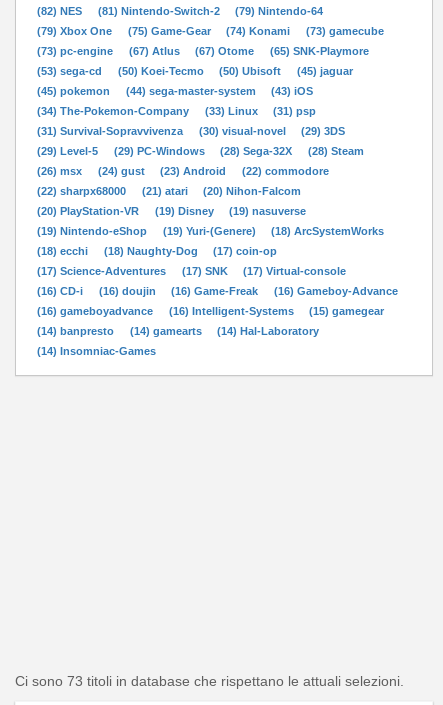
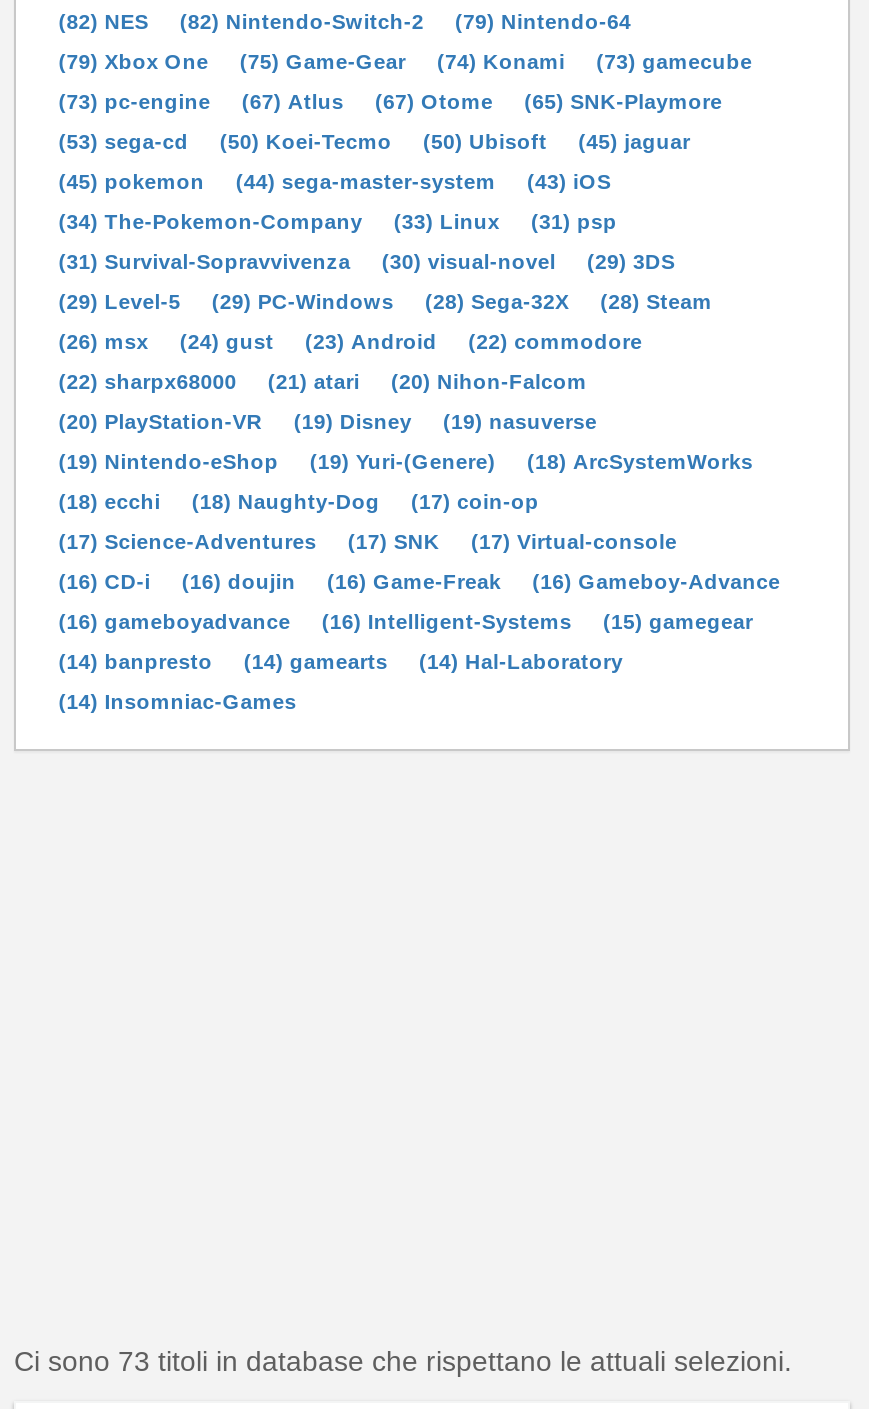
- (81) Nintendo-Switch-2
+ (82) Nintendo-Switch-2
